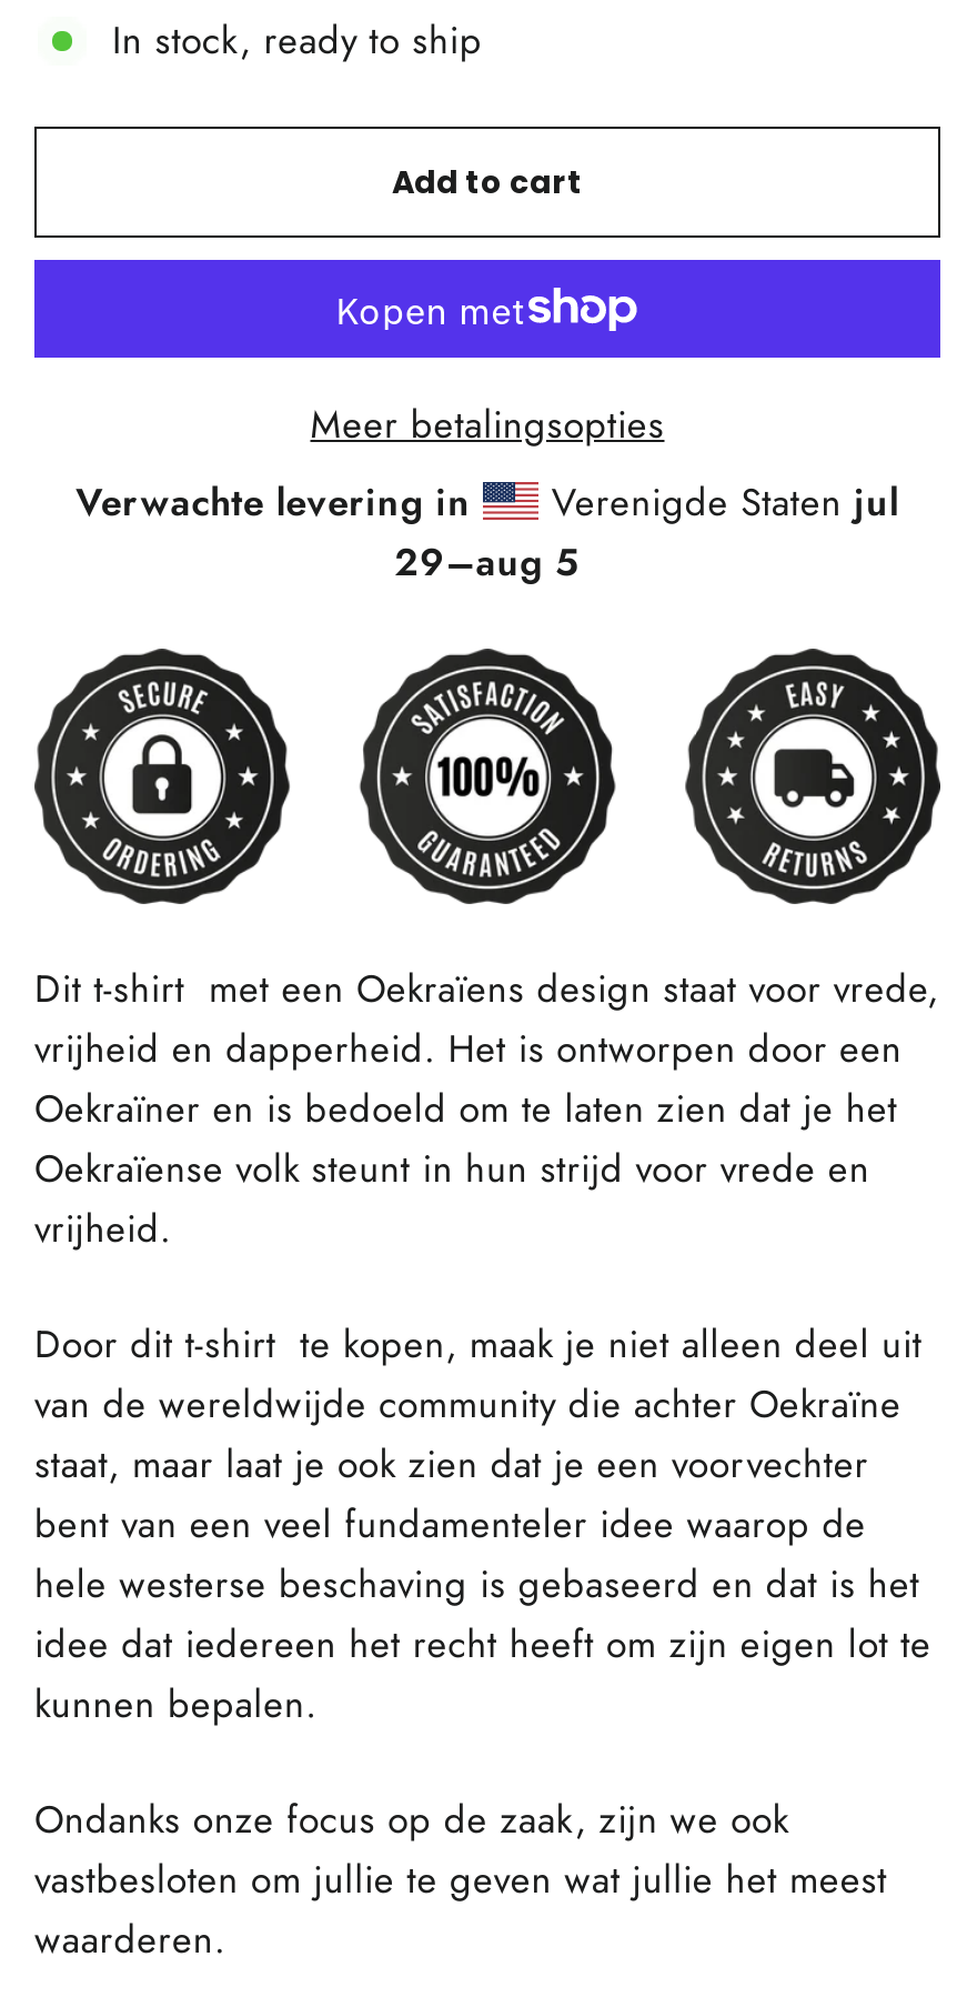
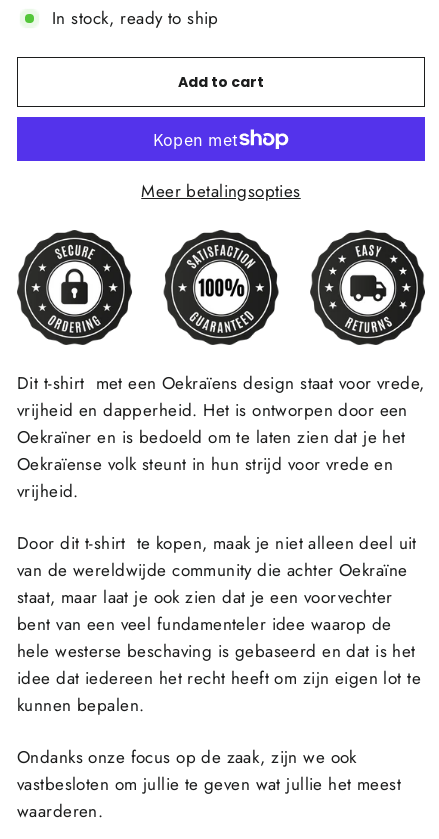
- Verwachte levering in
- Verenigde Staten jul
- 29–aug 5
